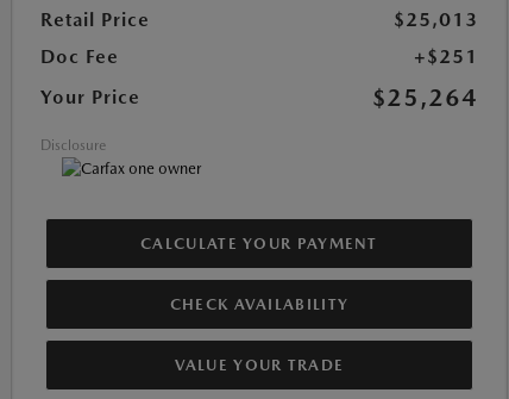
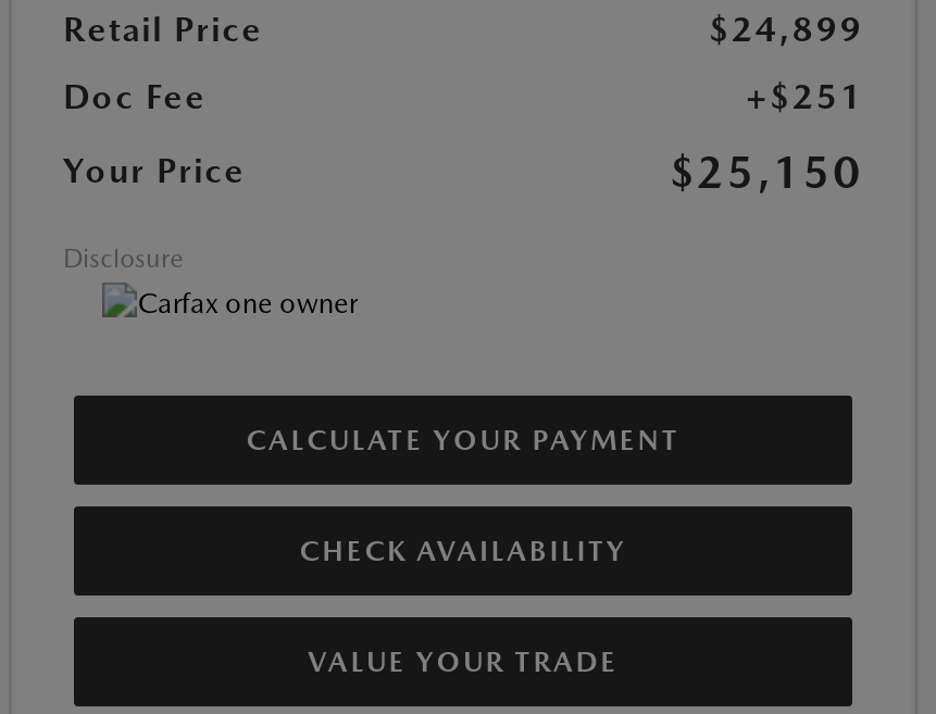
- $25,013
+ $24,899

- $25,264
+ $25,150
